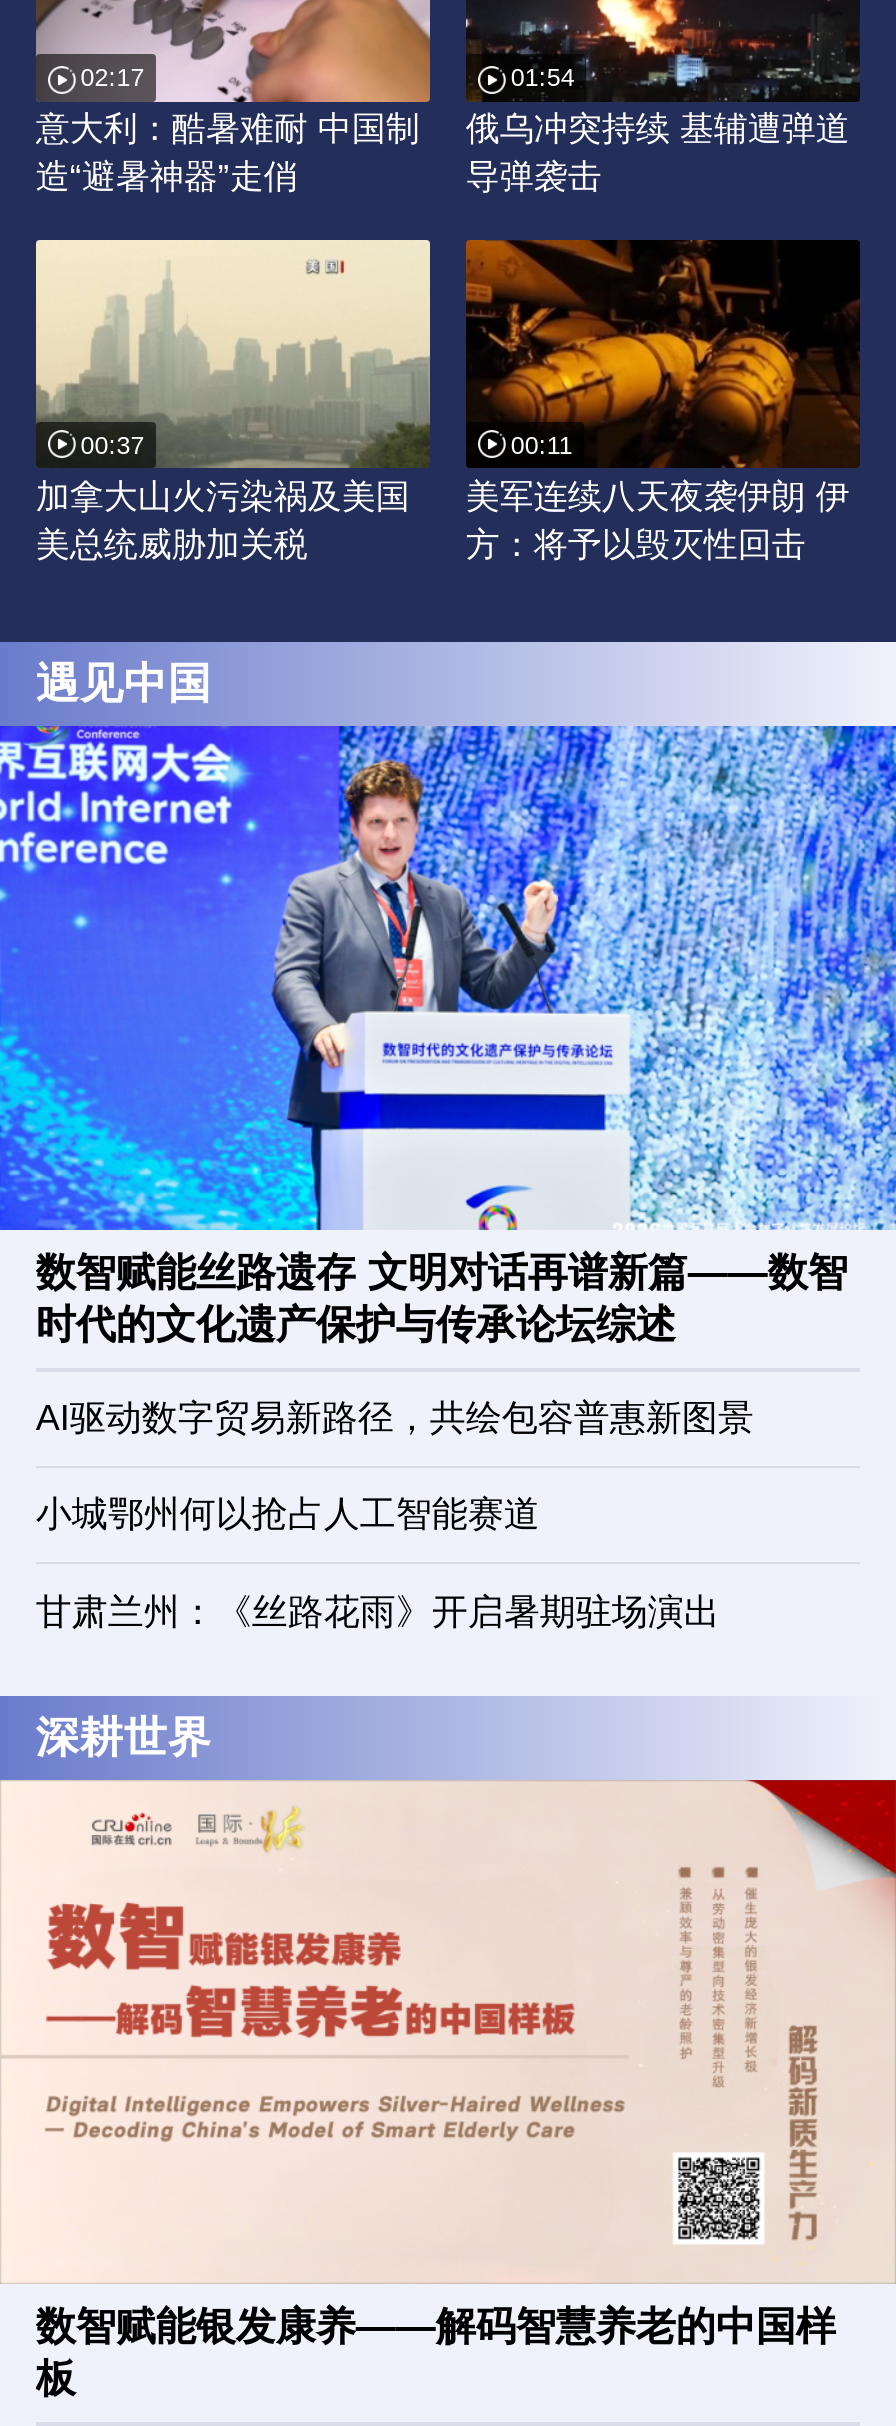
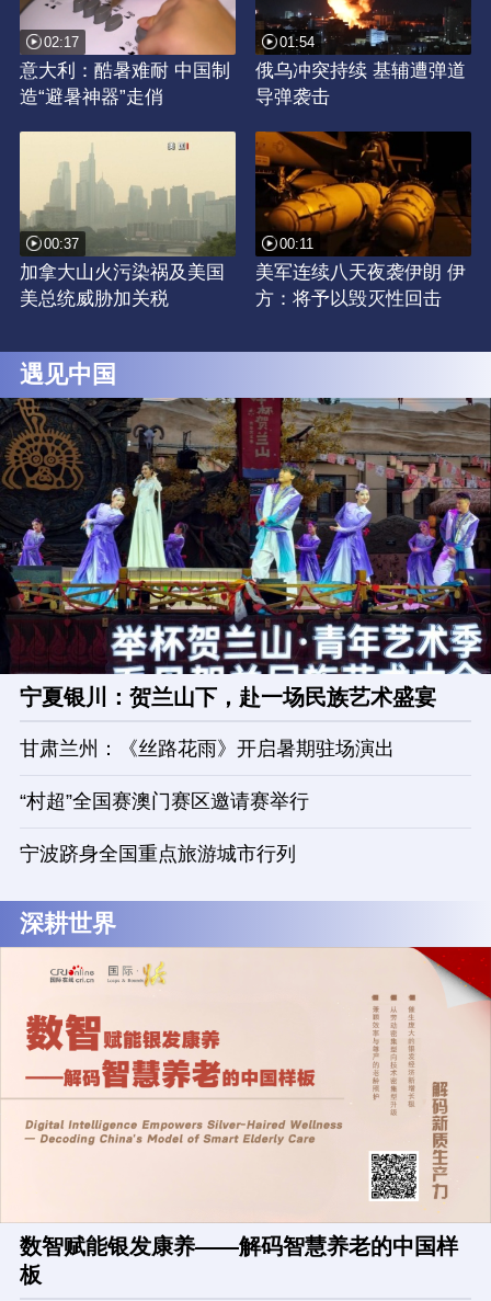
- [image]
- 数智赋能丝路遗存 文明对话再谱新篇——数智
- 时代的文化遗产保护与传承论坛综述
- AI驱动数字贸易新路径，共绘包容普惠新图景
- 小城鄂州何以抢占人工智能赛道
+ [image]
+ 宁夏银川：贺兰山下，赴一场民族艺术盛宴

moved up: 甘肃兰州：《丝路花雨》开启暑期驻场演出

+ “村超”全国赛澳门赛区邀请赛举行
+ 宁波跻身全国重点旅游城市行列
